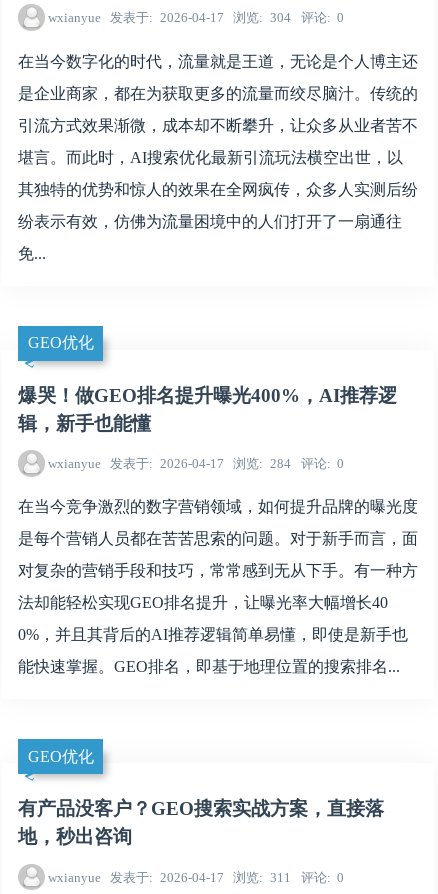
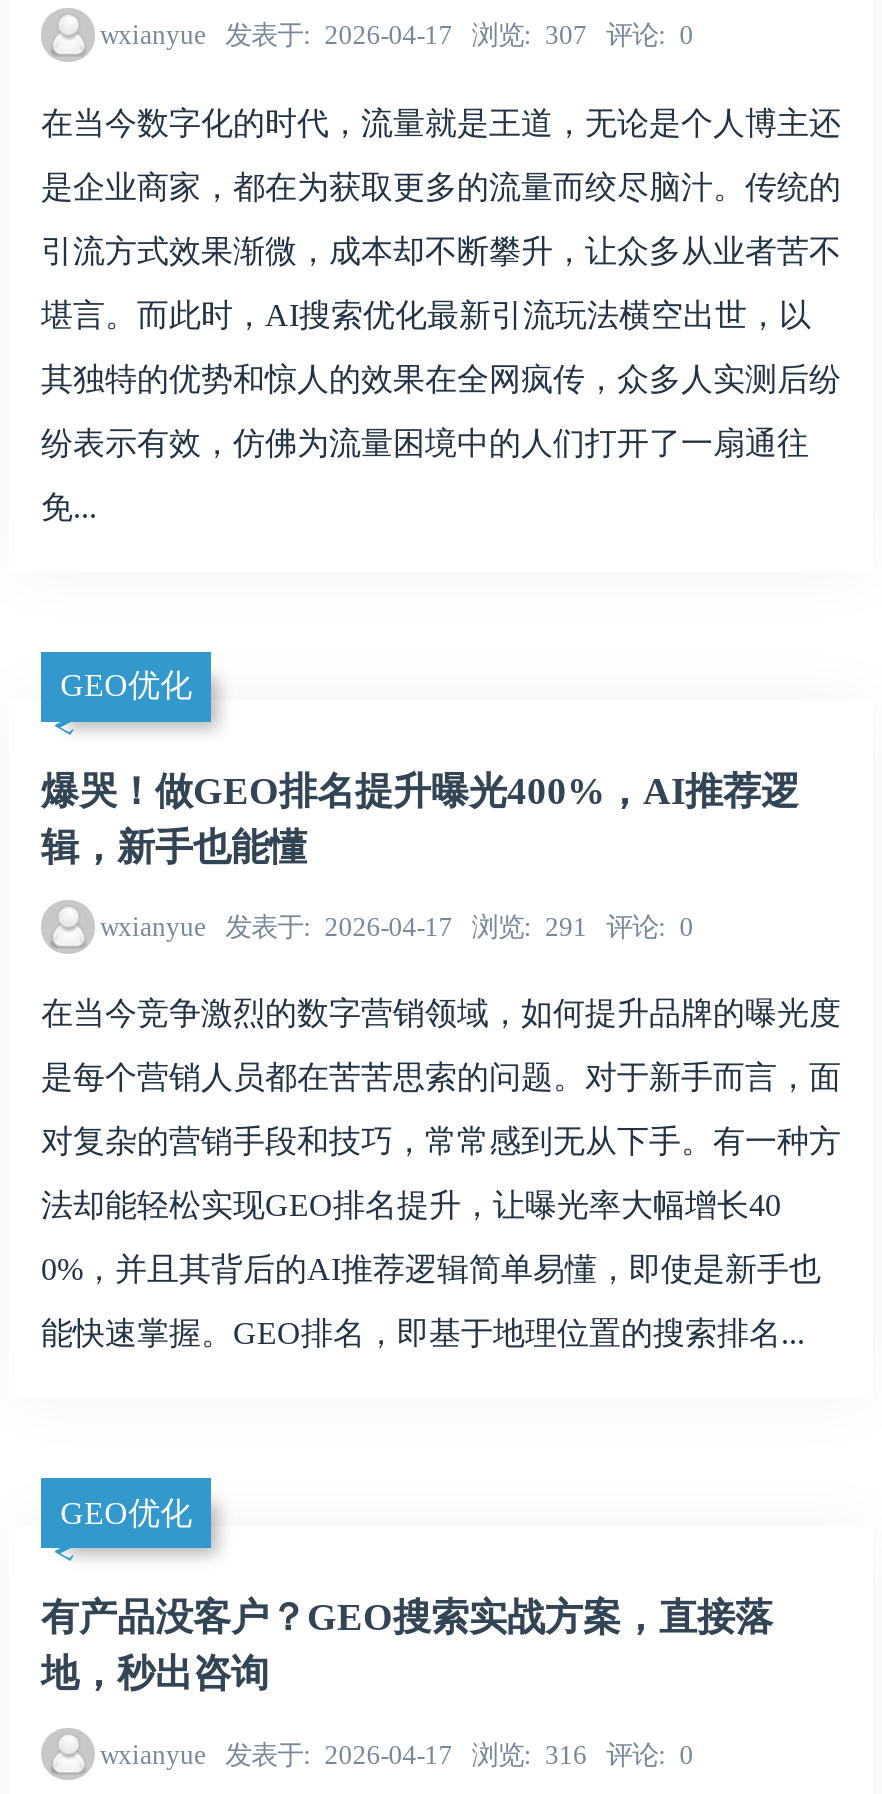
- wxianyue 发表于 2026-04-17 浏览 304 评论 0
+ wxianyue 发表于 2026-04-17 浏览 307 评论 0

- wxianyue 发表于 2026-04-17 浏览 284 评论 0
+ wxianyue 发表于 2026-04-17 浏览 291 评论 0

- wxianyue 发表于 2026-04-17 浏览 311 评论 0
+ wxianyue 发表于 2026-04-17 浏览 316 评论 0
